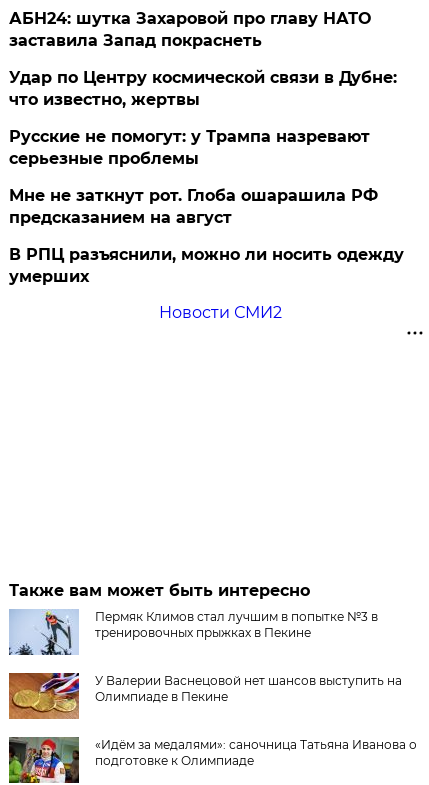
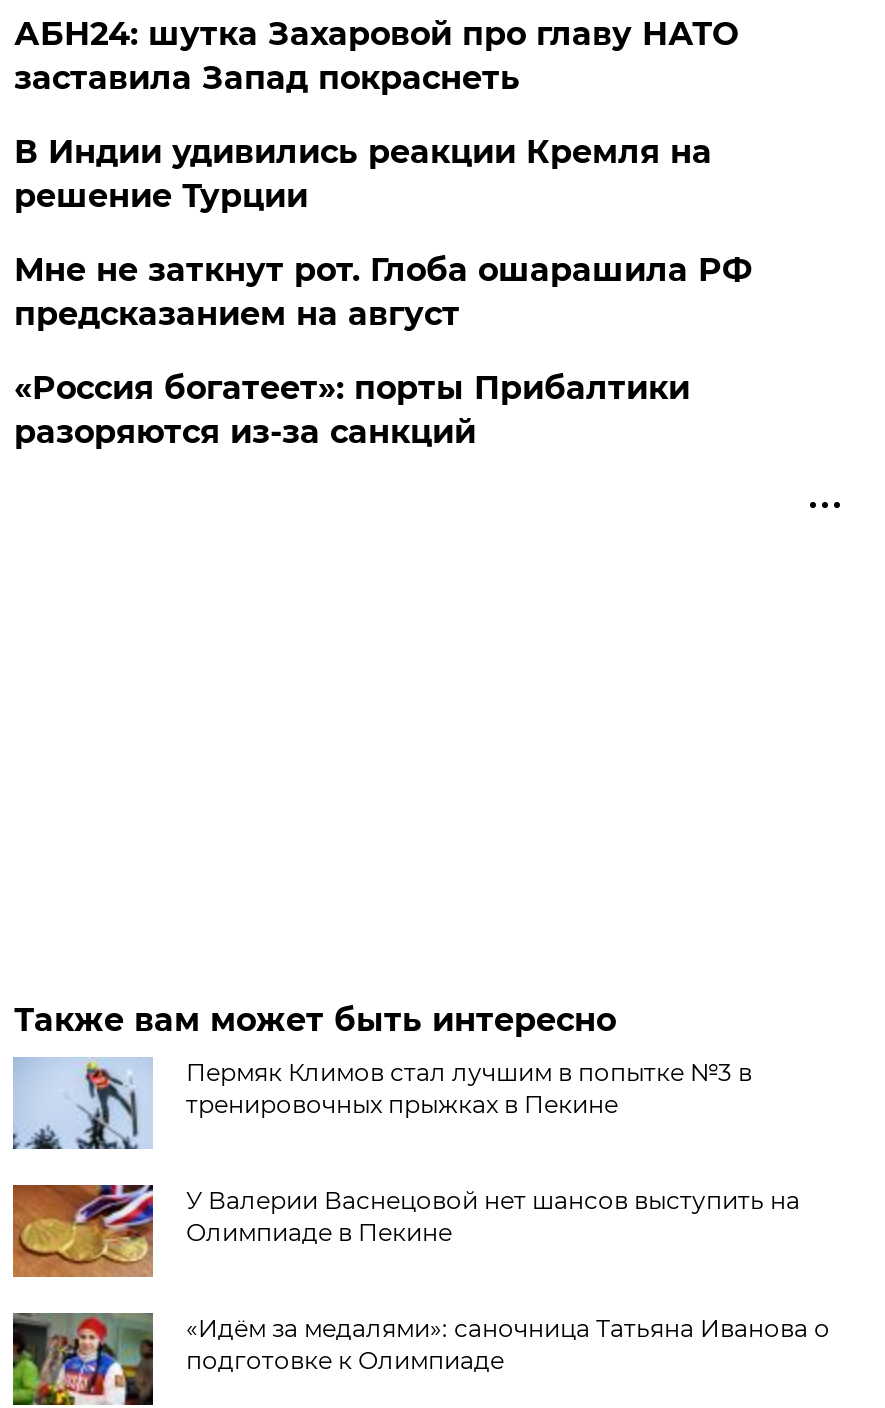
- Удар по Центру космической связи в Дубне:
- что известно, жертвы
- Русские не помогут: у Трампа назревают
- серьезные проблемы
+ В Индии удивились реакции Кремля на
+ решение Турции

- В РПЦ разъяснили, можно ли носить одежду
- умерших
- Новости СМИ2
+ «Россия богатеет»: порты Прибалтики
+ разоряются из-за санкций
